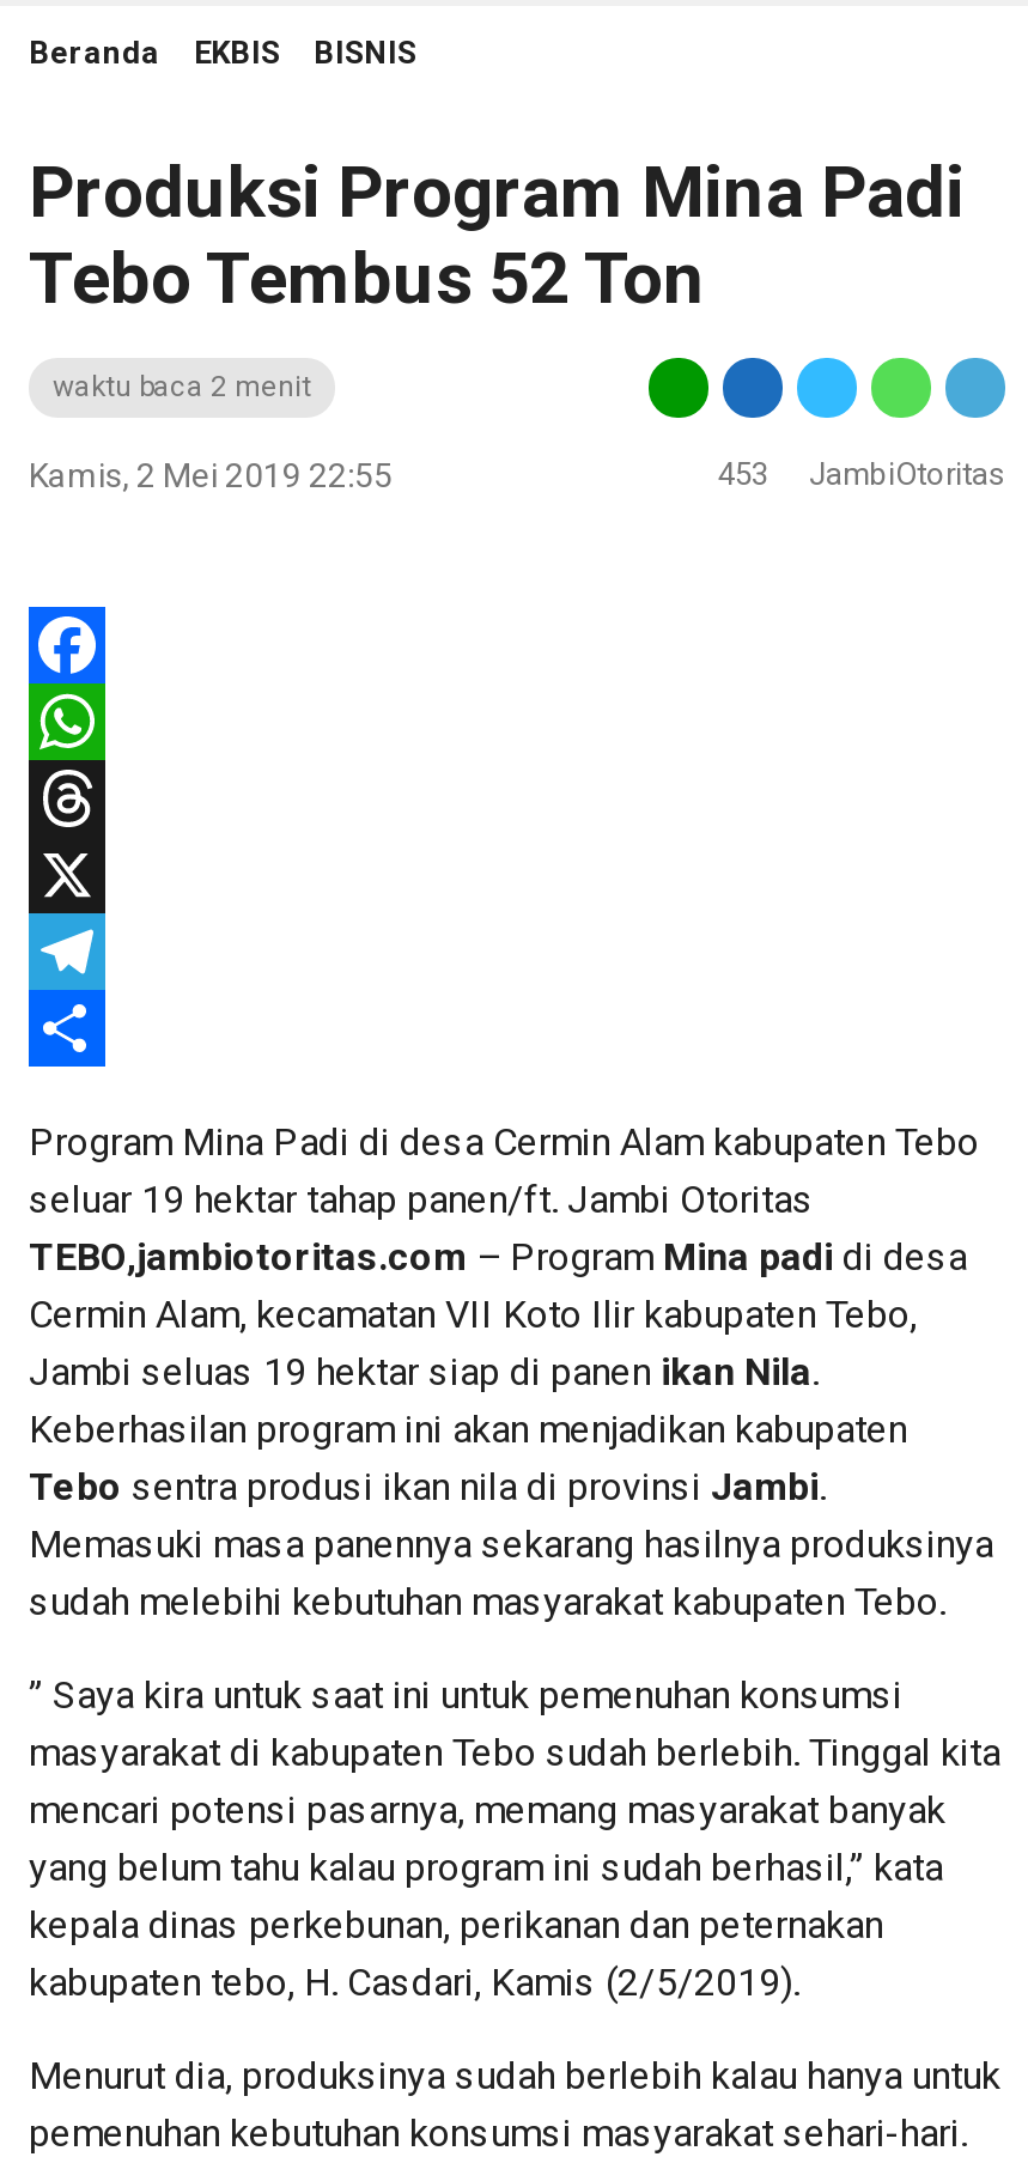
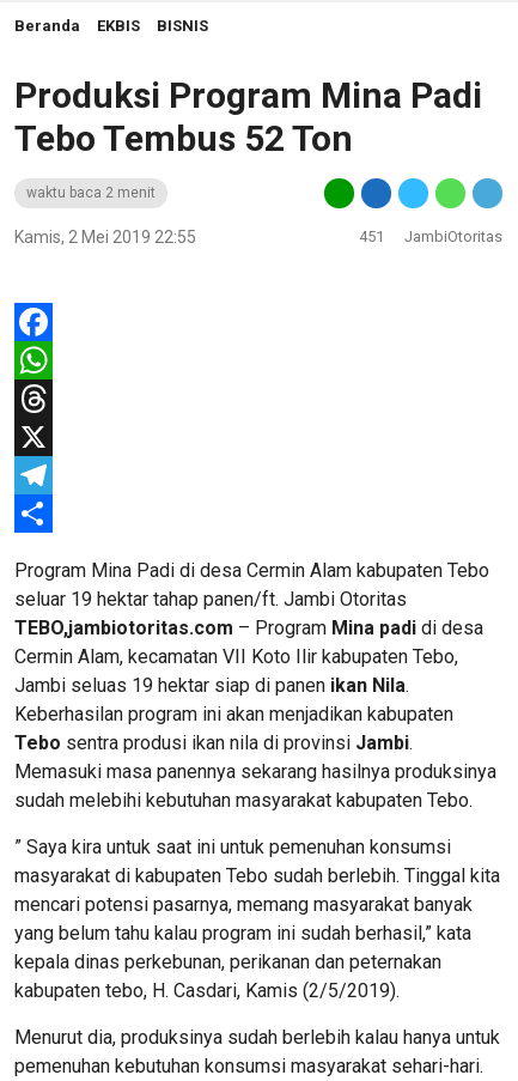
- 453 JambiOtoritas
+ 451 JambiOtoritas
